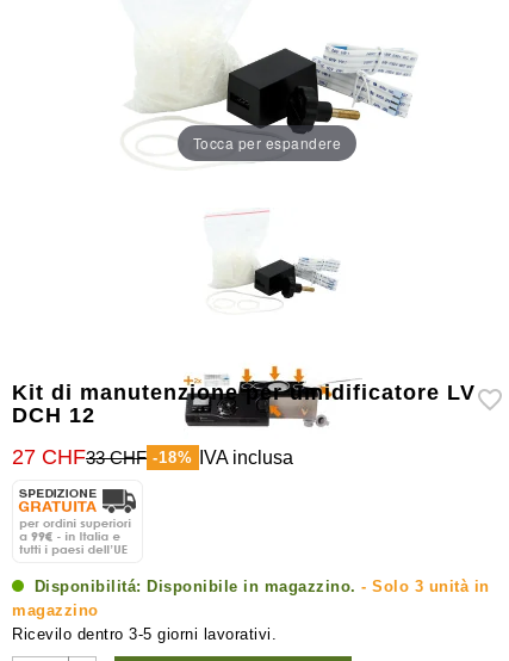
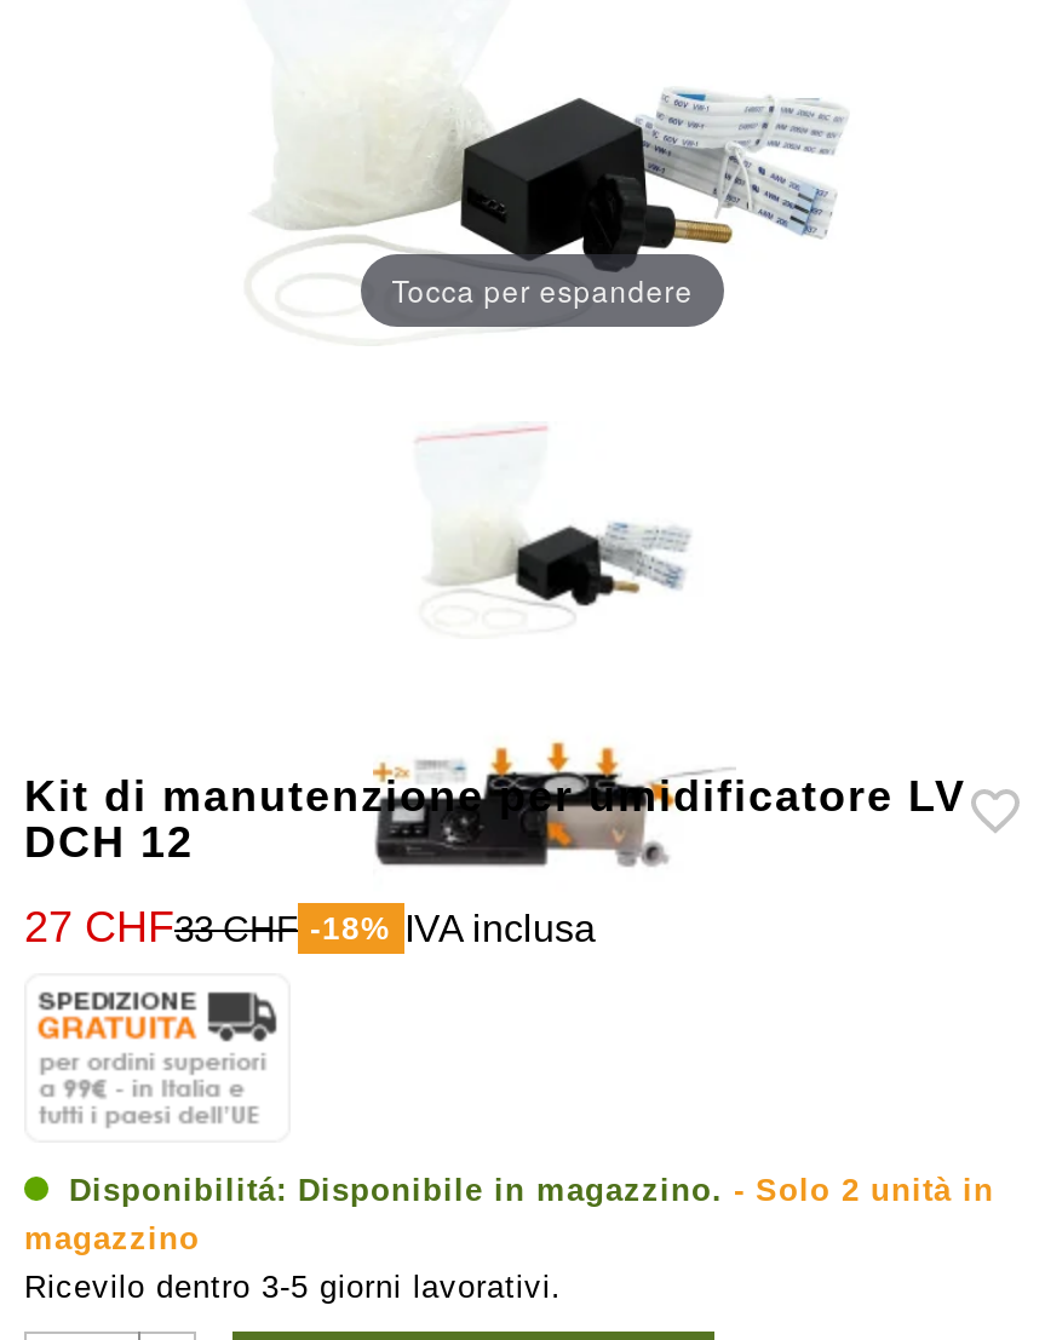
- Disponibilitá: Disponibile in magazzino. - Solo 3 unità in
+ Disponibilitá: Disponibile in magazzino. - Solo 2 unità in
